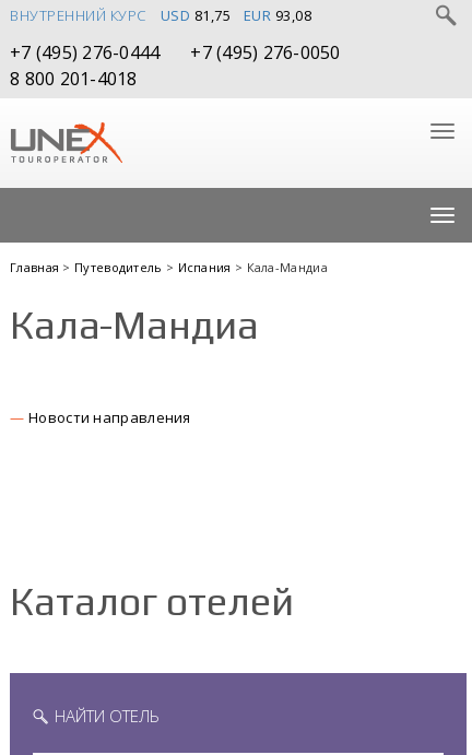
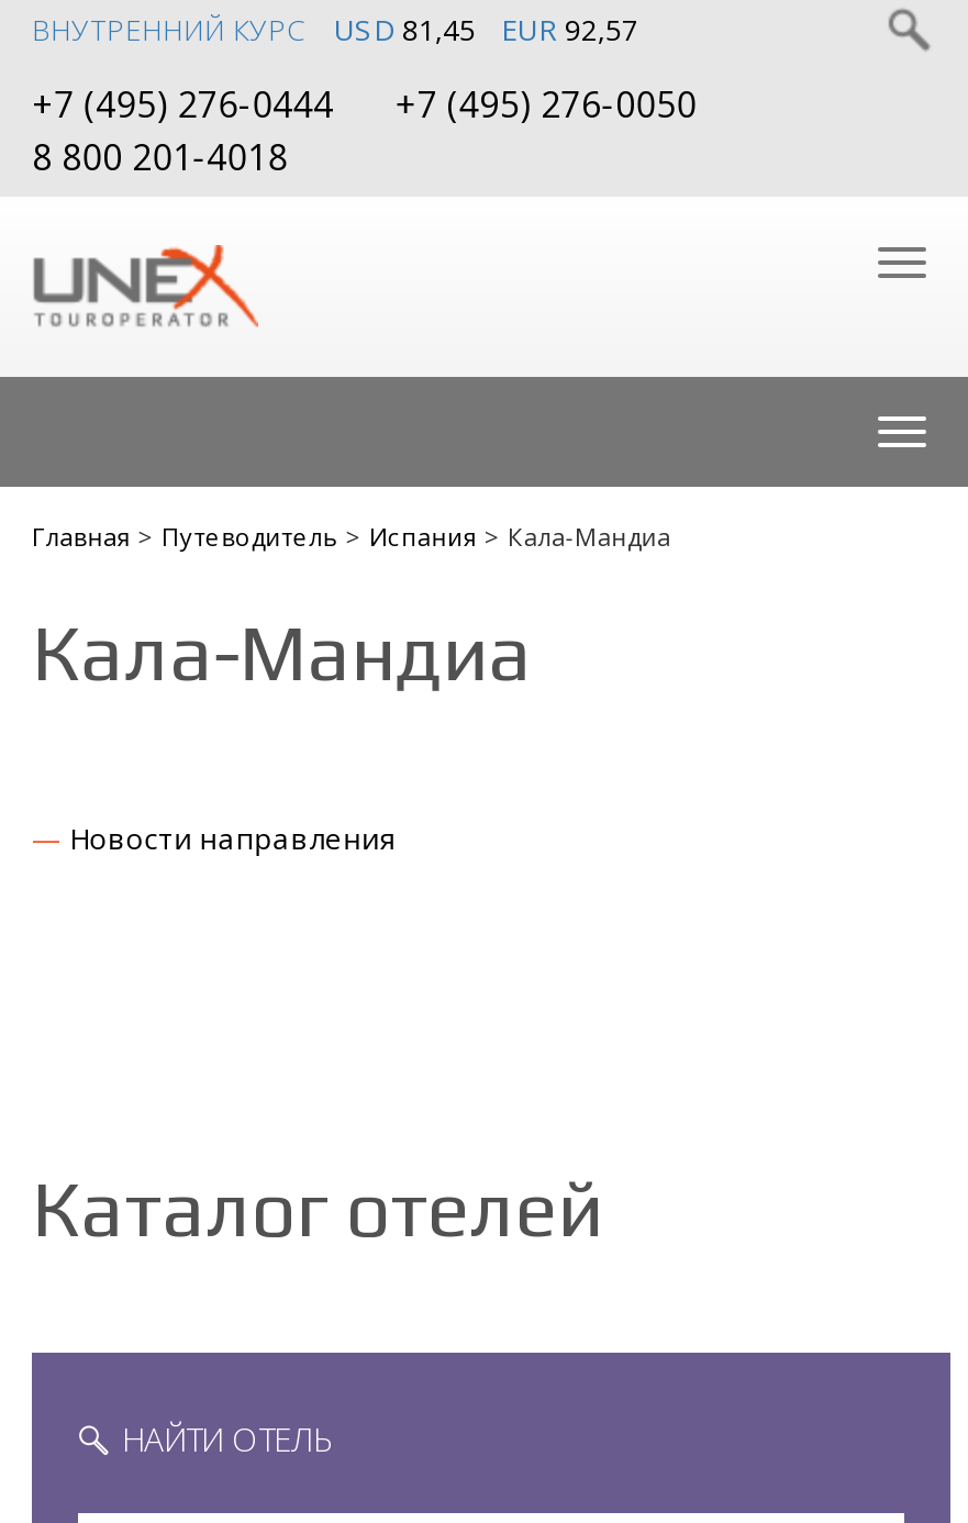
- USD 81,75
+ USD 81,45

- EUR 93,08
+ EUR 92,57
